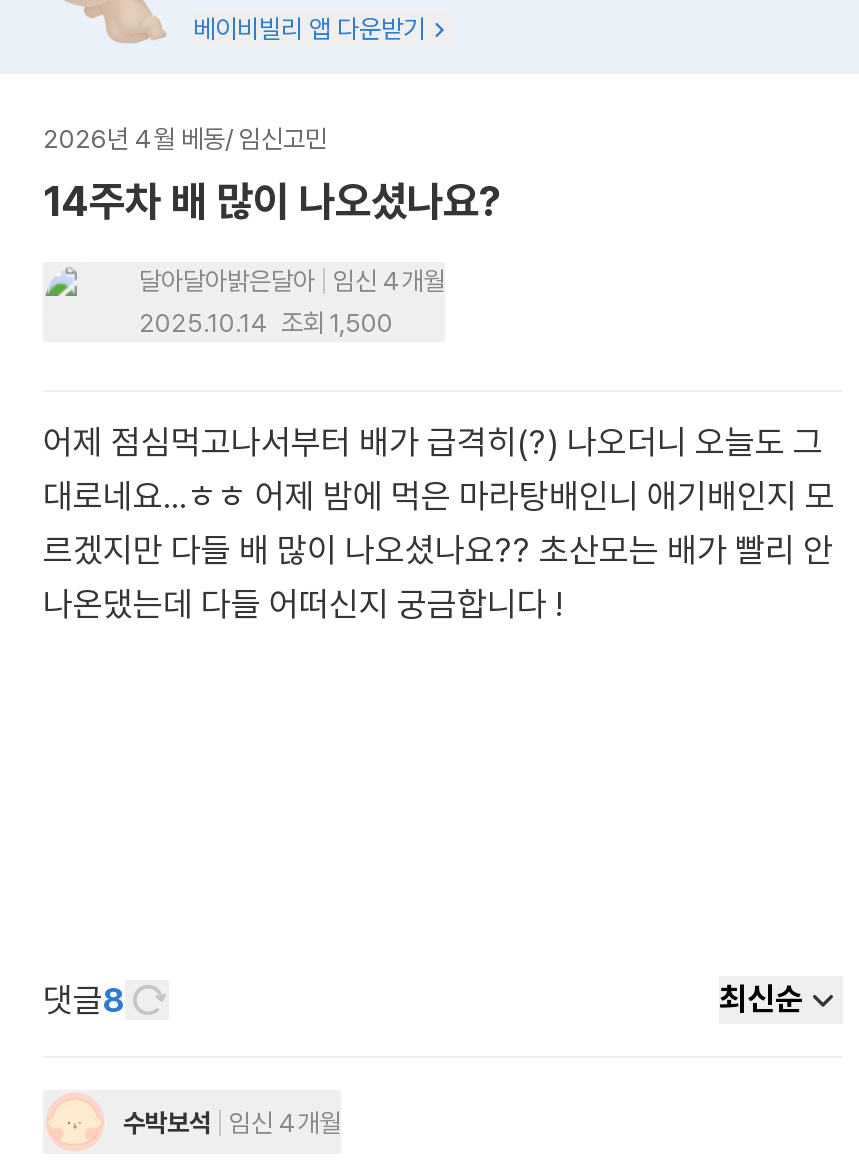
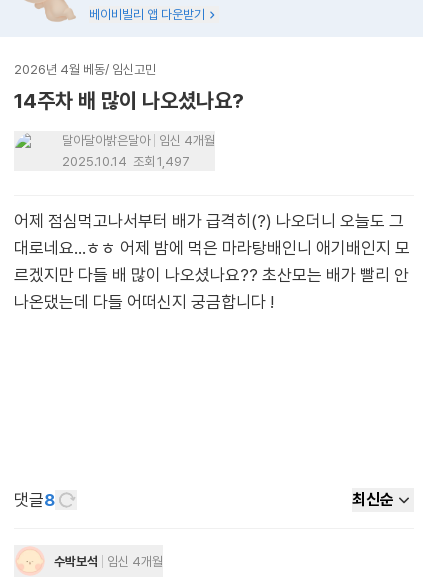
- 2025.10.14 조회 1,500
+ 2025.10.14 조회 1,497
